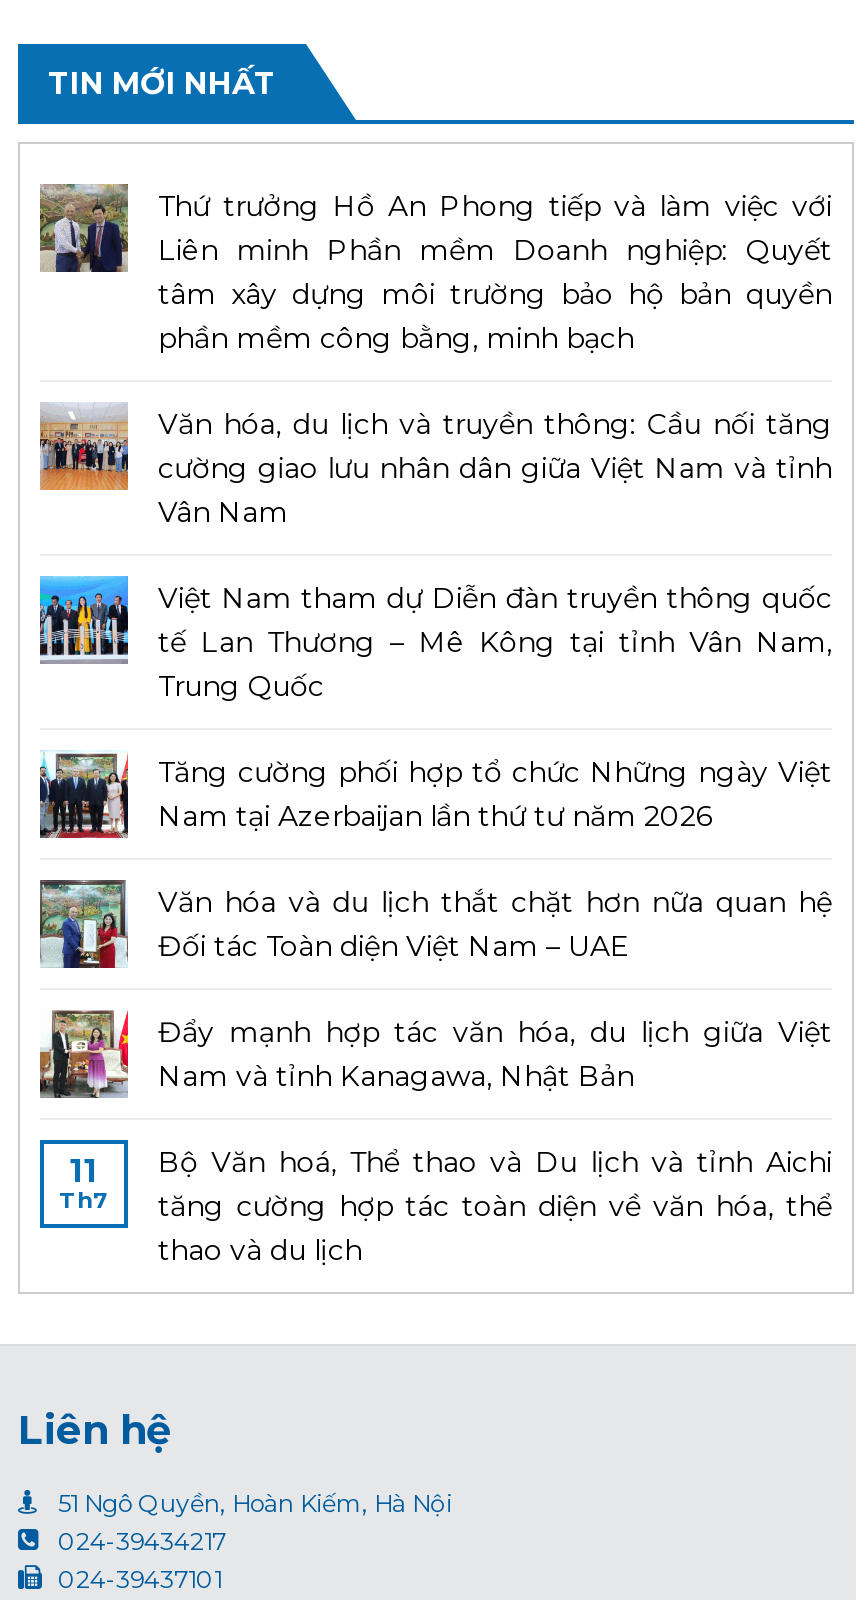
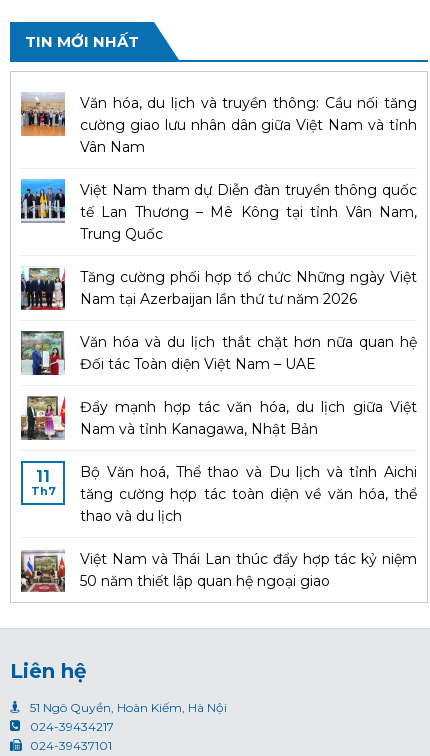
- [image]
- Thứ trưởng Hồ An Phong tiếp và làm việc với
- Liên minh Phần mềm Doanh nghiệp: Quyết
- tâm xây dựng môi trường bảo hộ bản quyền
- phần mềm công bằng, minh bạch

moved up: [image] | Văn hóa, du lịch và truyền thông: Cầu nối tăng | cường giao lưu nhân dân giữa Việt Nam và tỉnh | ... | tăng cường hợp tác toàn diện về văn hóa, thể | thao và du lịch

+ [image]
+ Việt Nam và Thái Lan thúc đẩy hợp tác kỷ niệm
+ 50 năm thiết lập quan hệ ngoại giao
